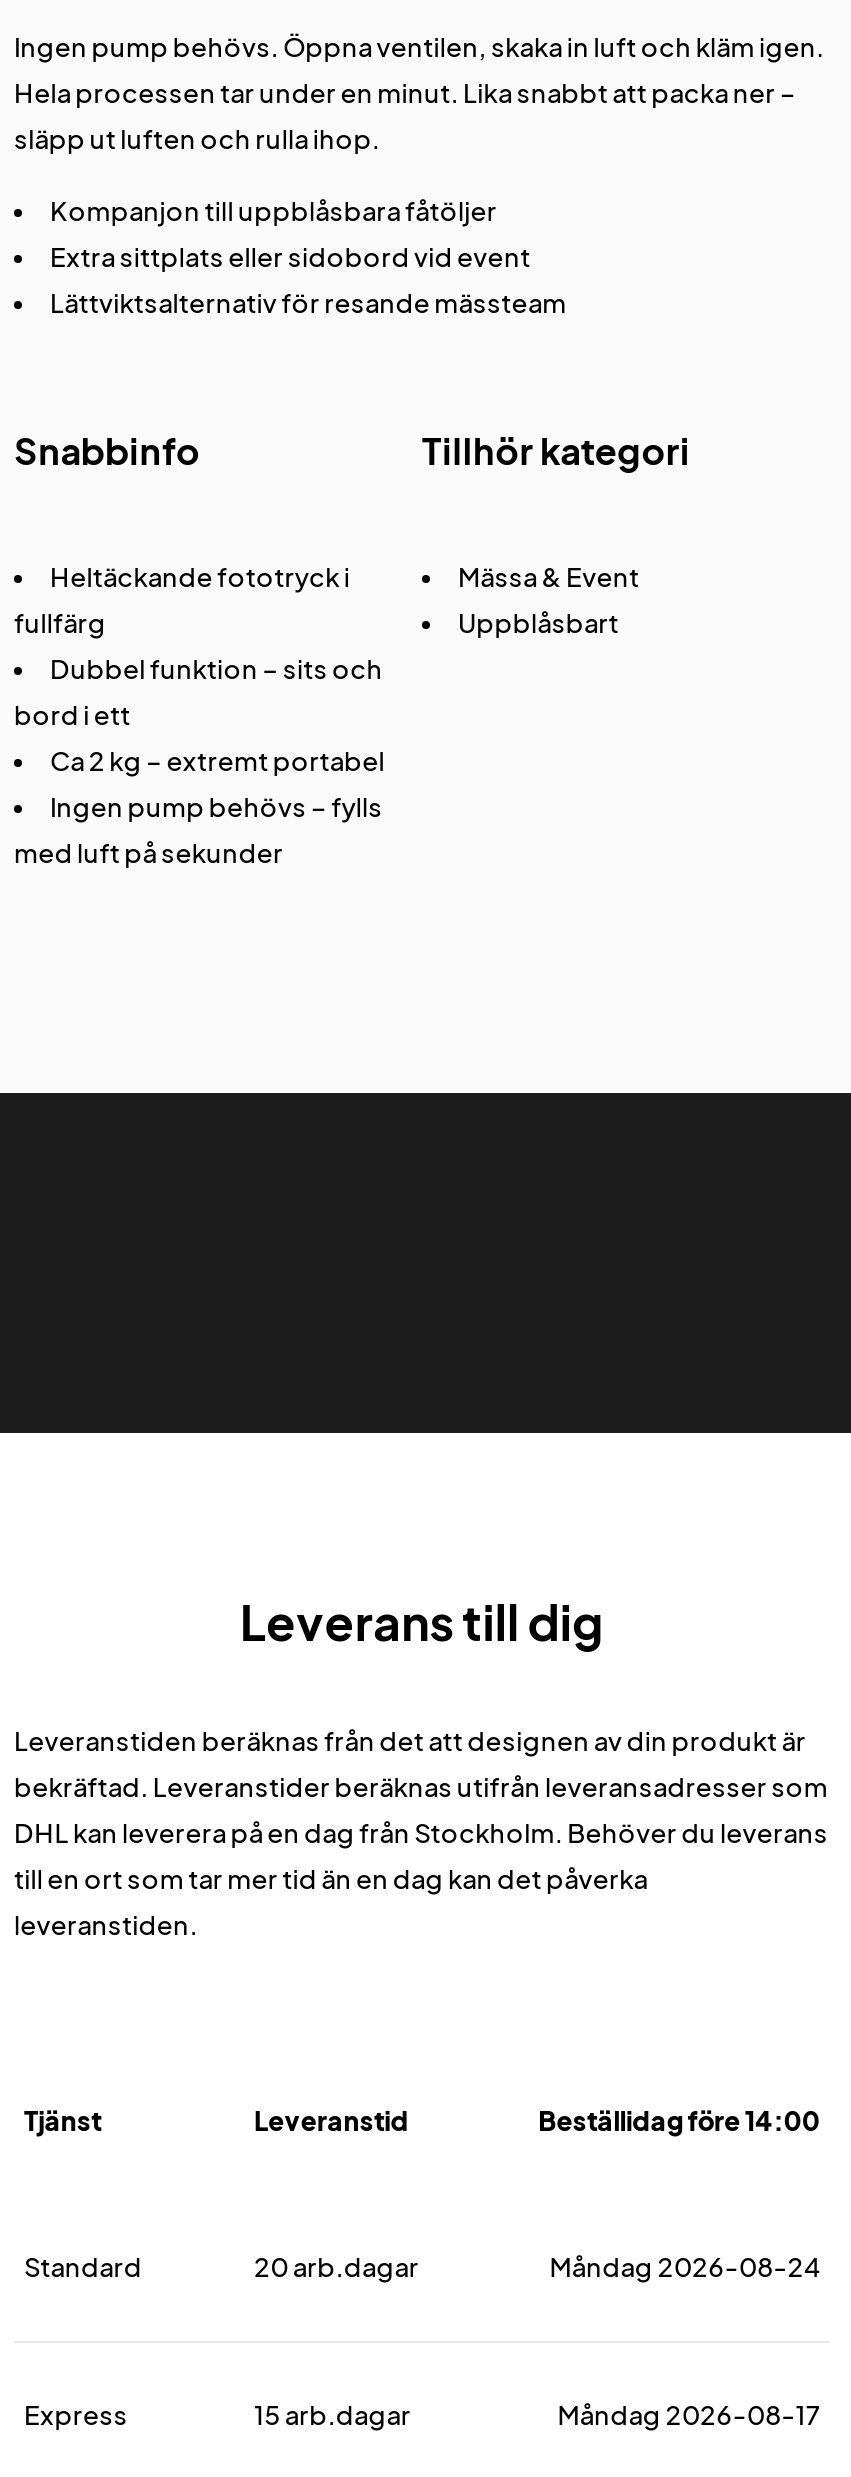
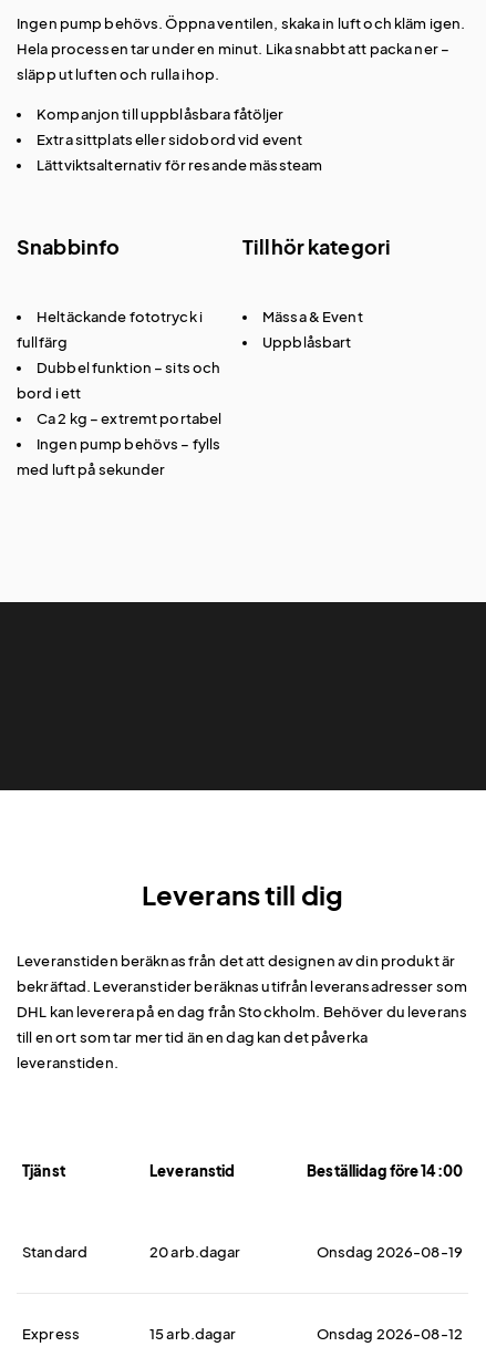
- Måndag 2026-08-24
+ Onsdag 2026-08-19

- Måndag 2026-08-17
+ Onsdag 2026-08-12
